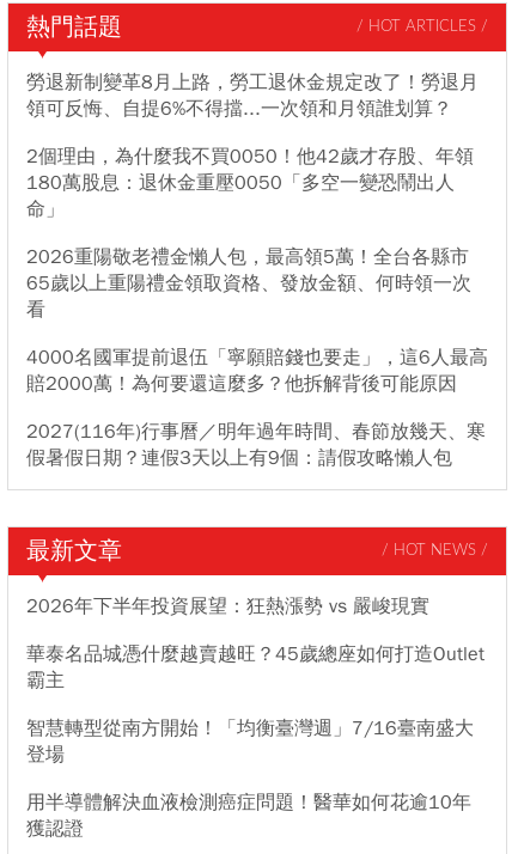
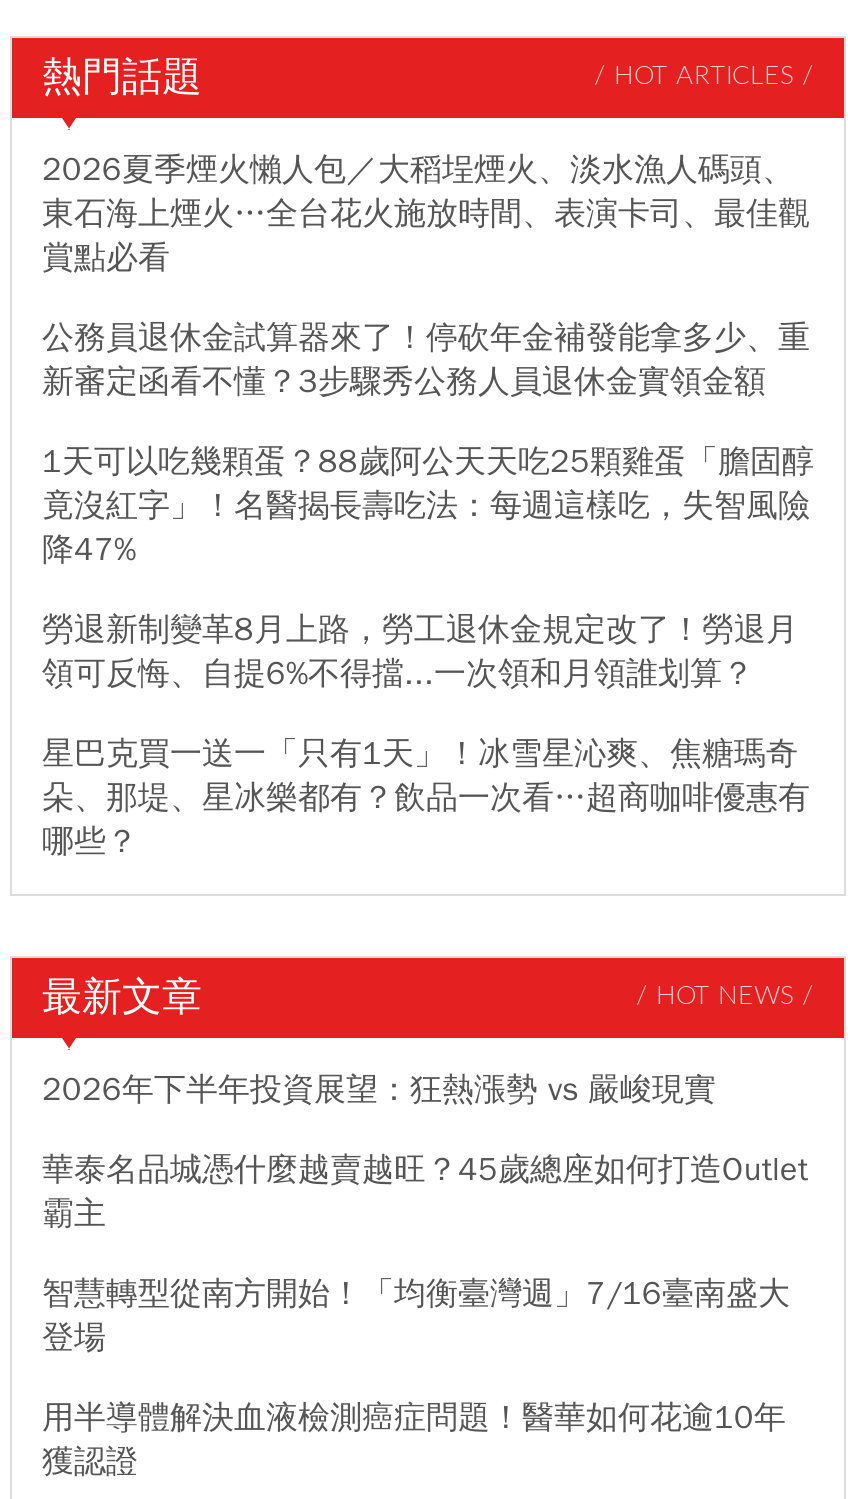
+ 2026夏季煙火懶人包／大稻埕煙火、淡水漁人碼頭、
+ 東石海上煙火…全台花火施放時間、表演卡司、最佳觀
+ 賞點必看
+ 公務員退休金試算器來了！停砍年金補發能拿多少、重
+ 新審定函看不懂？3步驟秀公務人員退休金實領金額
+ 1天可以吃幾顆蛋？88歲阿公天天吃25顆雞蛋「膽固醇
+ 竟沒紅字」！名醫揭長壽吃法：每週這樣吃，失智風險
+ 降47%

moved down: 勞退新制變革8月上路，勞工退休金規定改了！勞退月 | 領可反悔、自提6%不得擋...一次領和月領誰划算？

- 2個理由，為什麼我不買0050！他42歲才存股、年領
- 180萬股息：退休金重壓0050「多空一變恐鬧出人
- 命」
- 2026重陽敬老禮金懶人包，最高領5萬！全台各縣市
- 65歲以上重陽禮金領取資格、發放金額、何時領一次
- 看
- 4000名國軍提前退伍「寧願賠錢也要走」，這6人最高
- 賠2000萬！為何要還這麼多？他拆解背後可能原因
- 2027(116年)行事曆／明年過年時間、春節放幾天、寒
- 假暑假日期？連假3天以上有9個：請假攻略懶人包
+ 星巴克買一送一「只有1天」！冰雪星沁爽、焦糖瑪奇
+ 朵、那堤、星冰樂都有？飲品一次看…超商咖啡優惠有
+ 哪些？
